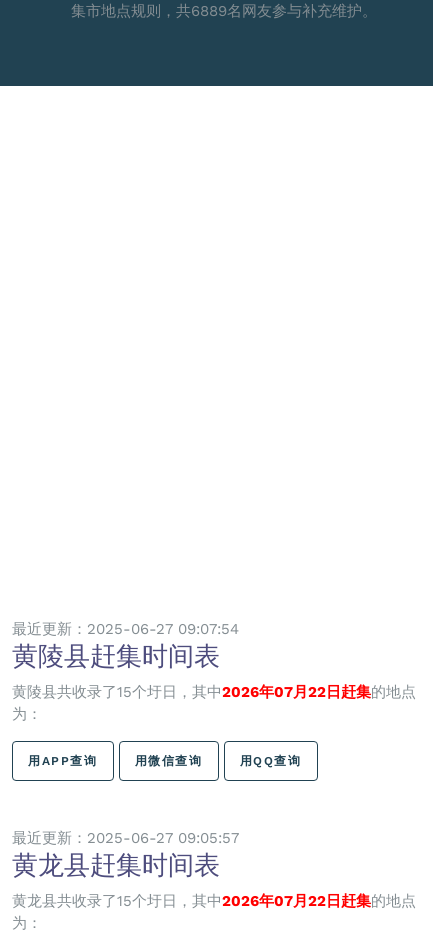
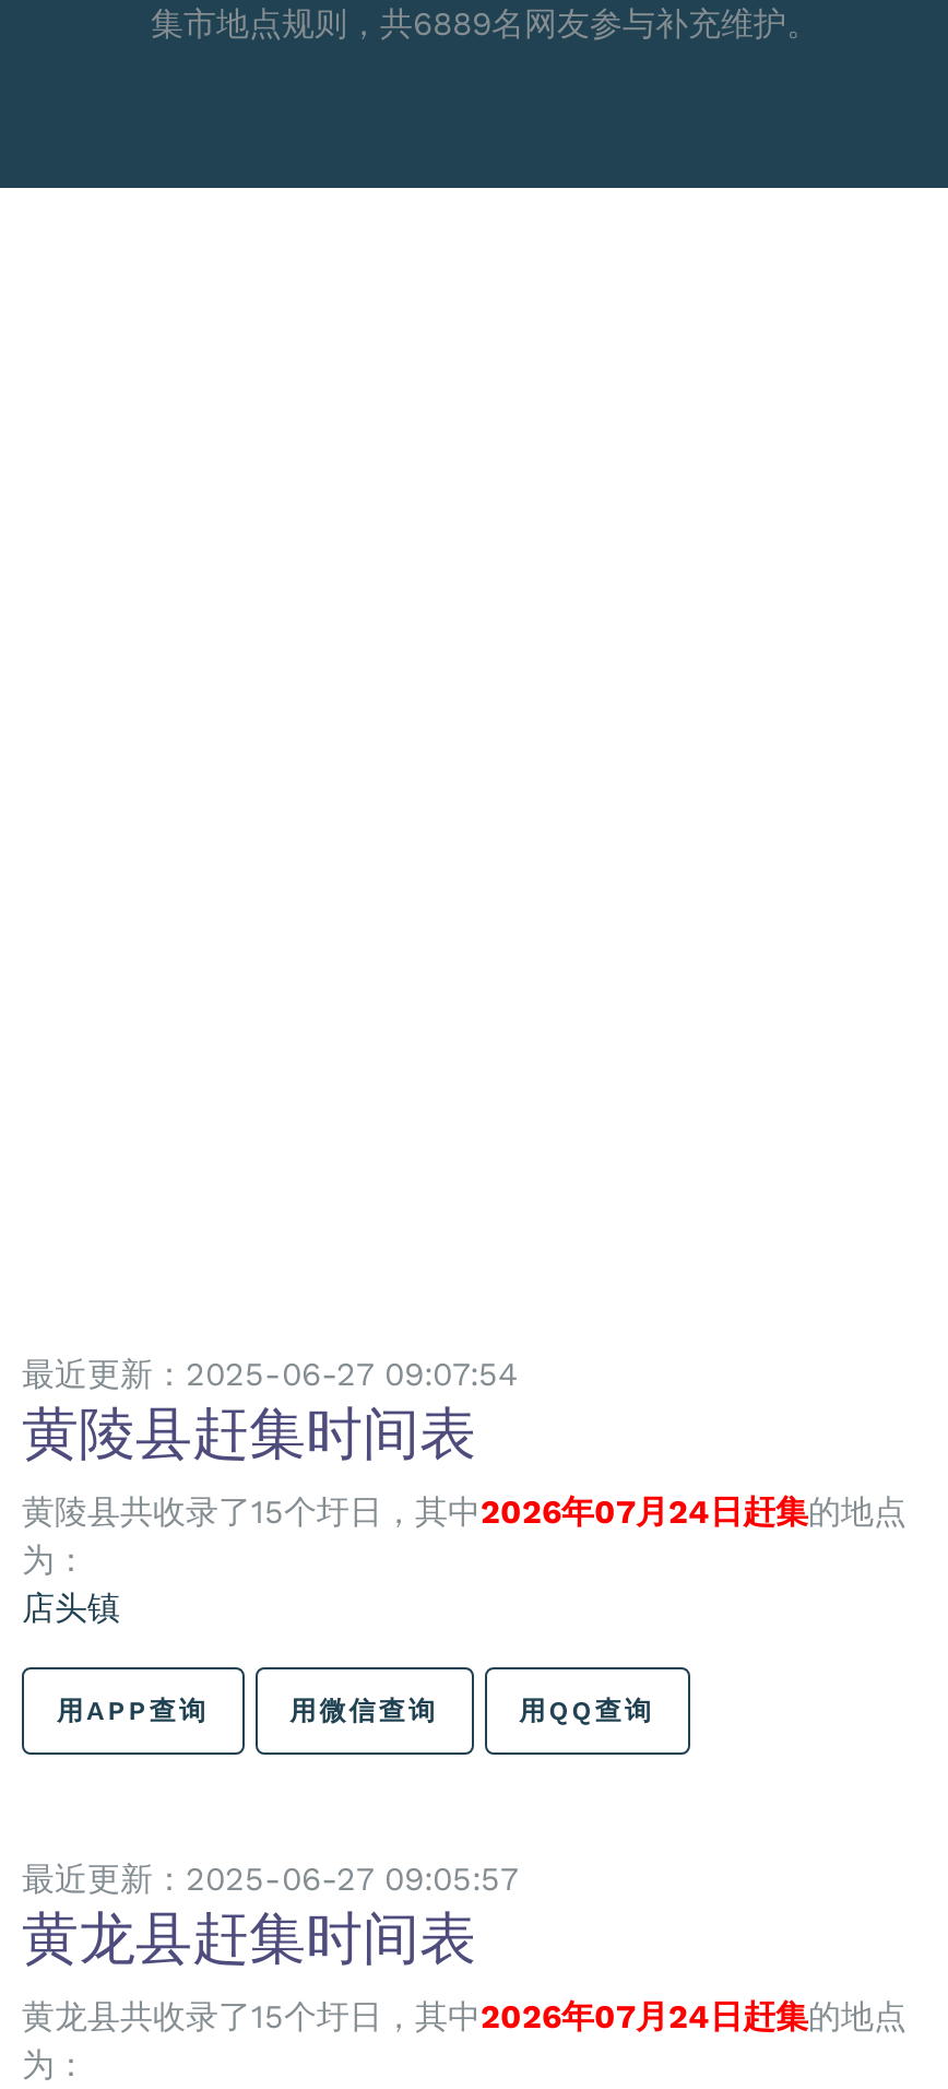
- 黄陵县共收录了15个圩日，其中2026年07月22日赶集的地点
+ 黄陵县共收录了15个圩日，其中2026年07月24日赶集的地点

+ 店头镇

- 黄龙县共收录了15个圩日，其中2026年07月22日赶集的地点
+ 黄龙县共收录了15个圩日，其中2026年07月24日赶集的地点
